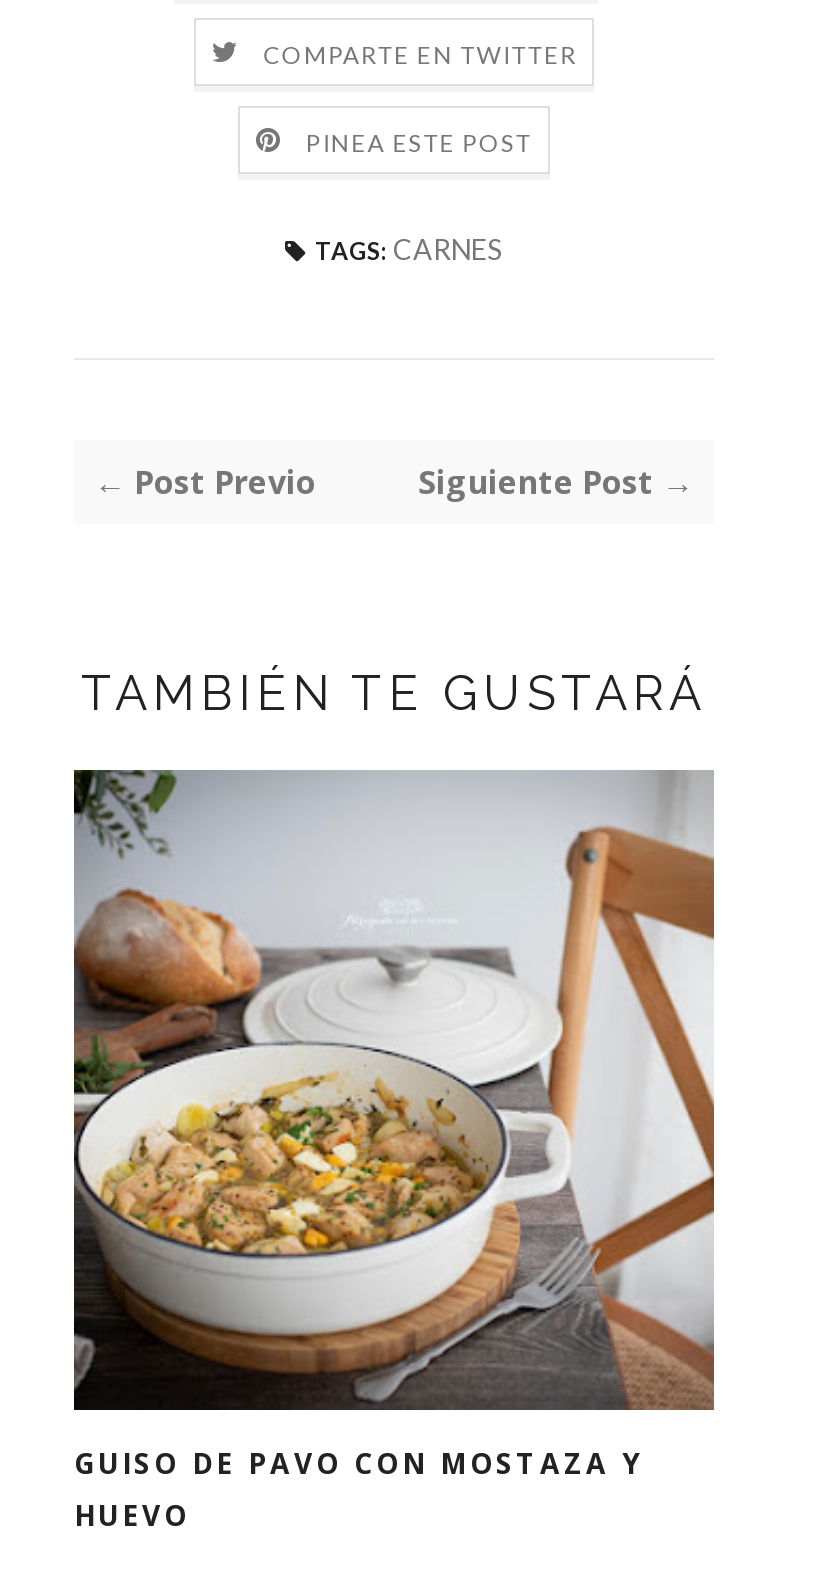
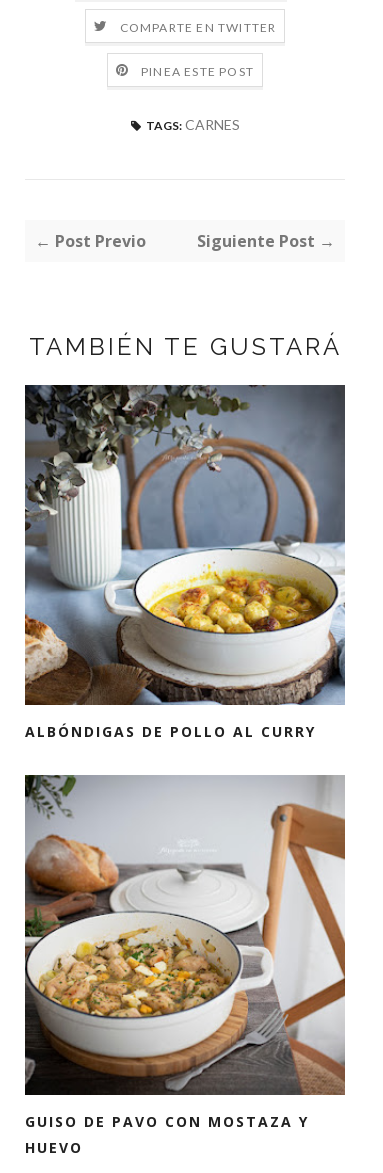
+ [image]
+ ALBÓNDIGAS DE POLLO AL CURRY
